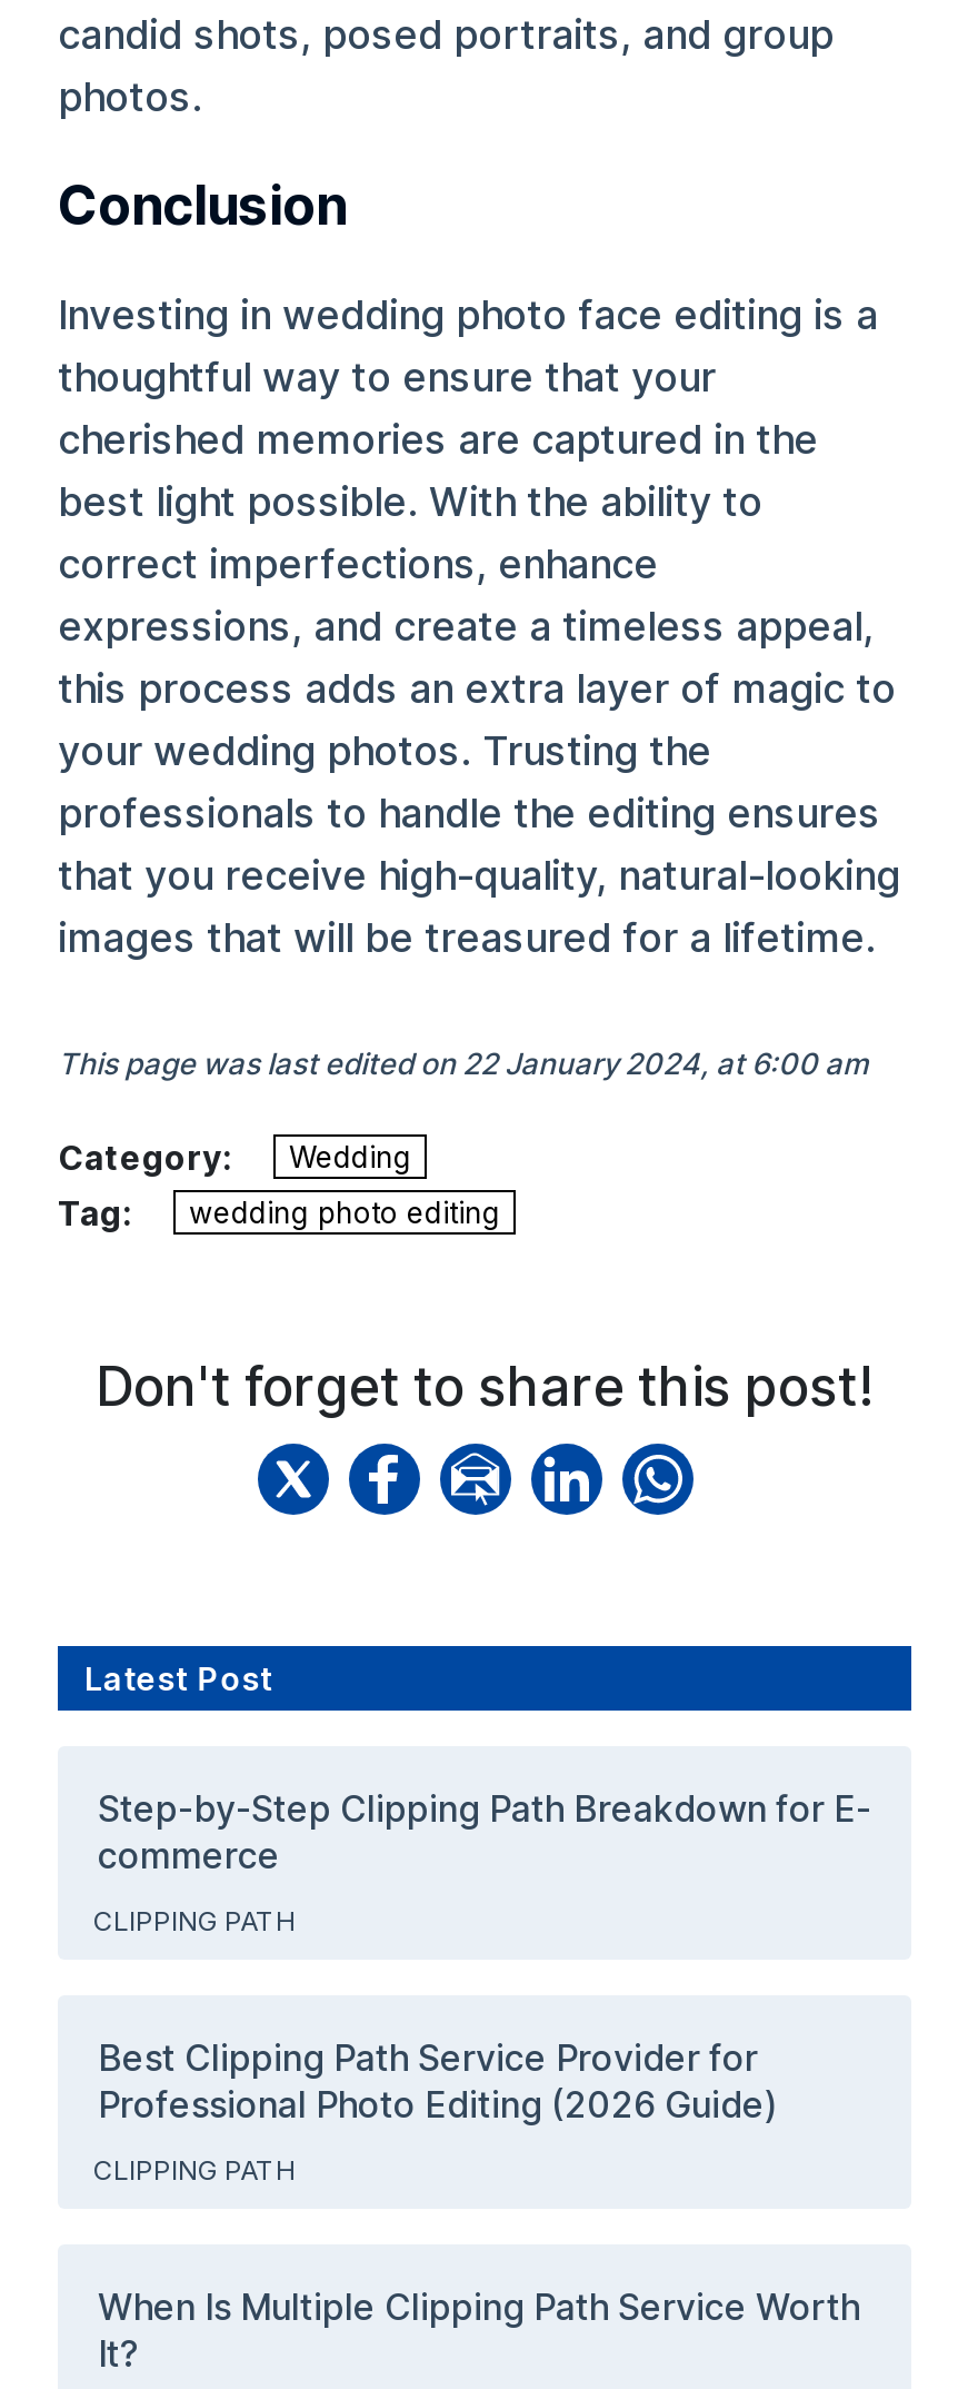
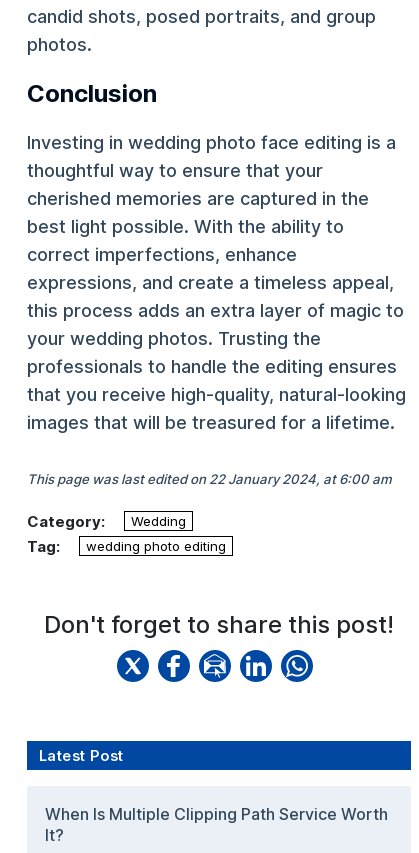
- Step-by-Step Clipping Path Breakdown for E-
- commerce
- CLIPPING PATH
- Best Clipping Path Service Provider for
- Professional Photo Editing (2026 Guide)
- CLIPPING PATH
